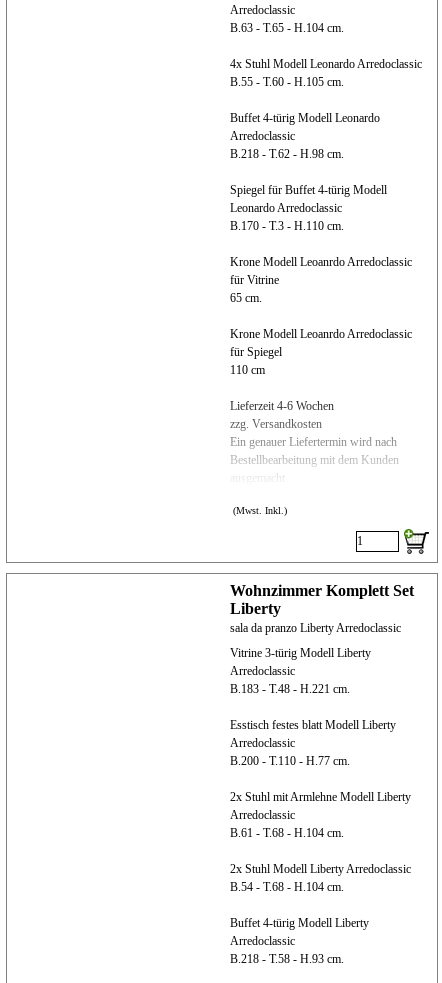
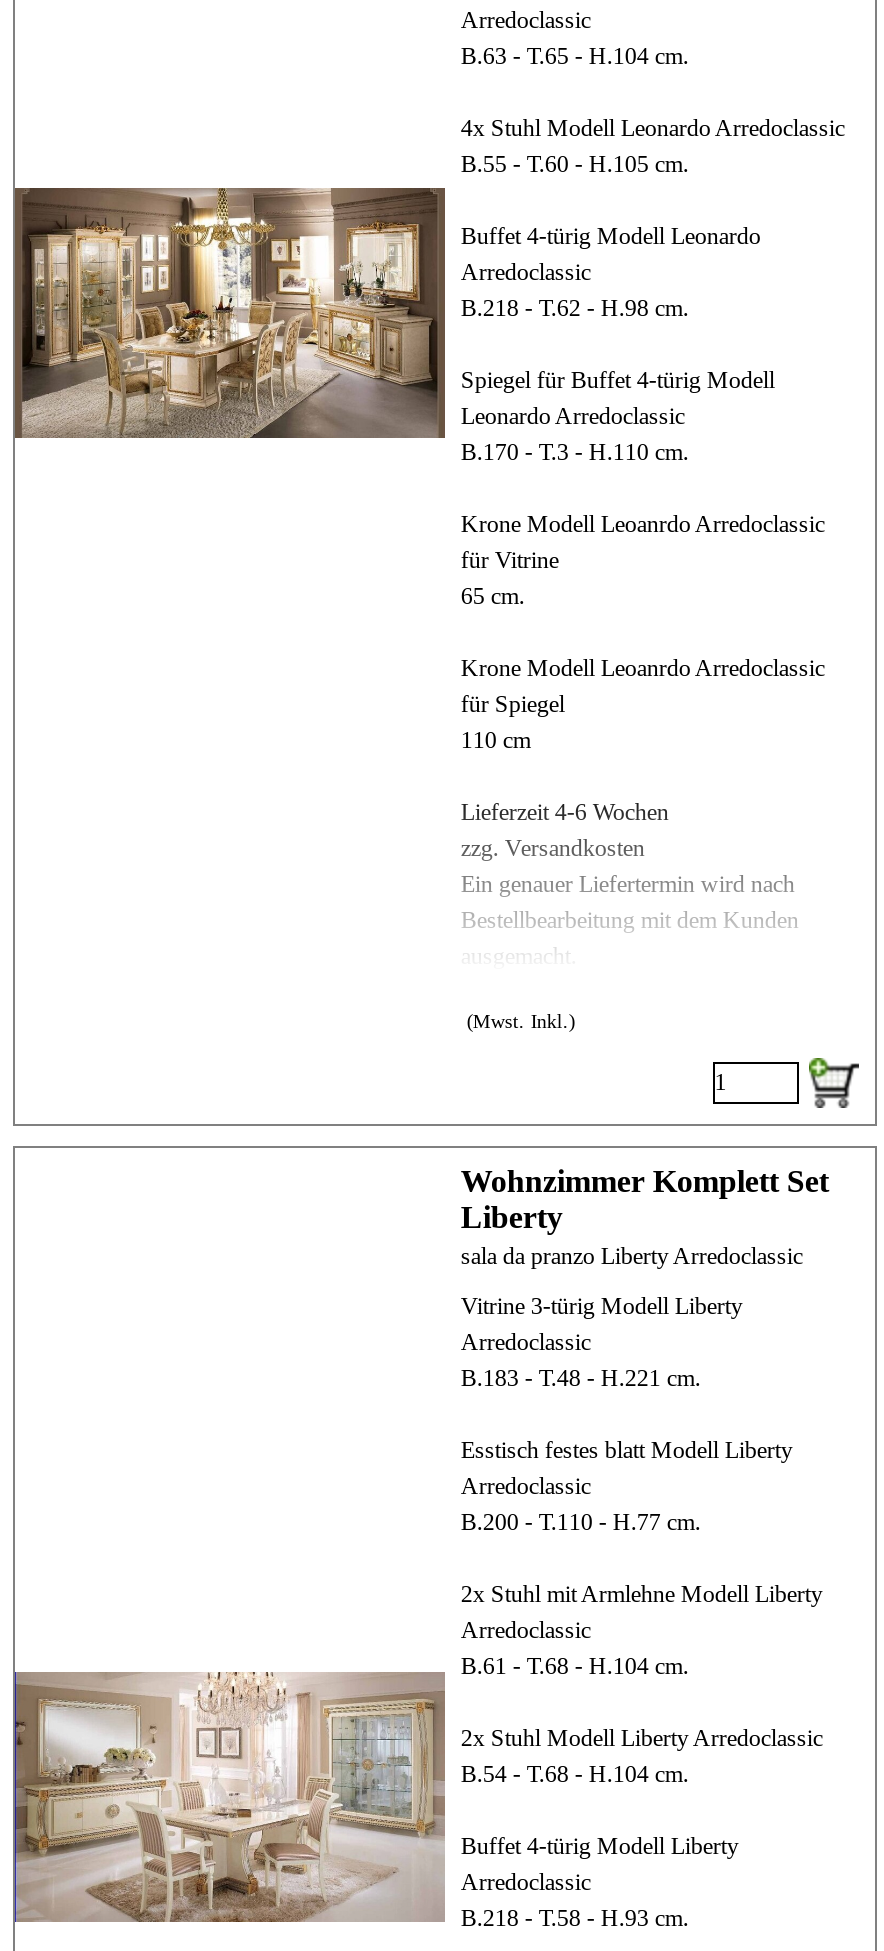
+ [image]

+ [image]
